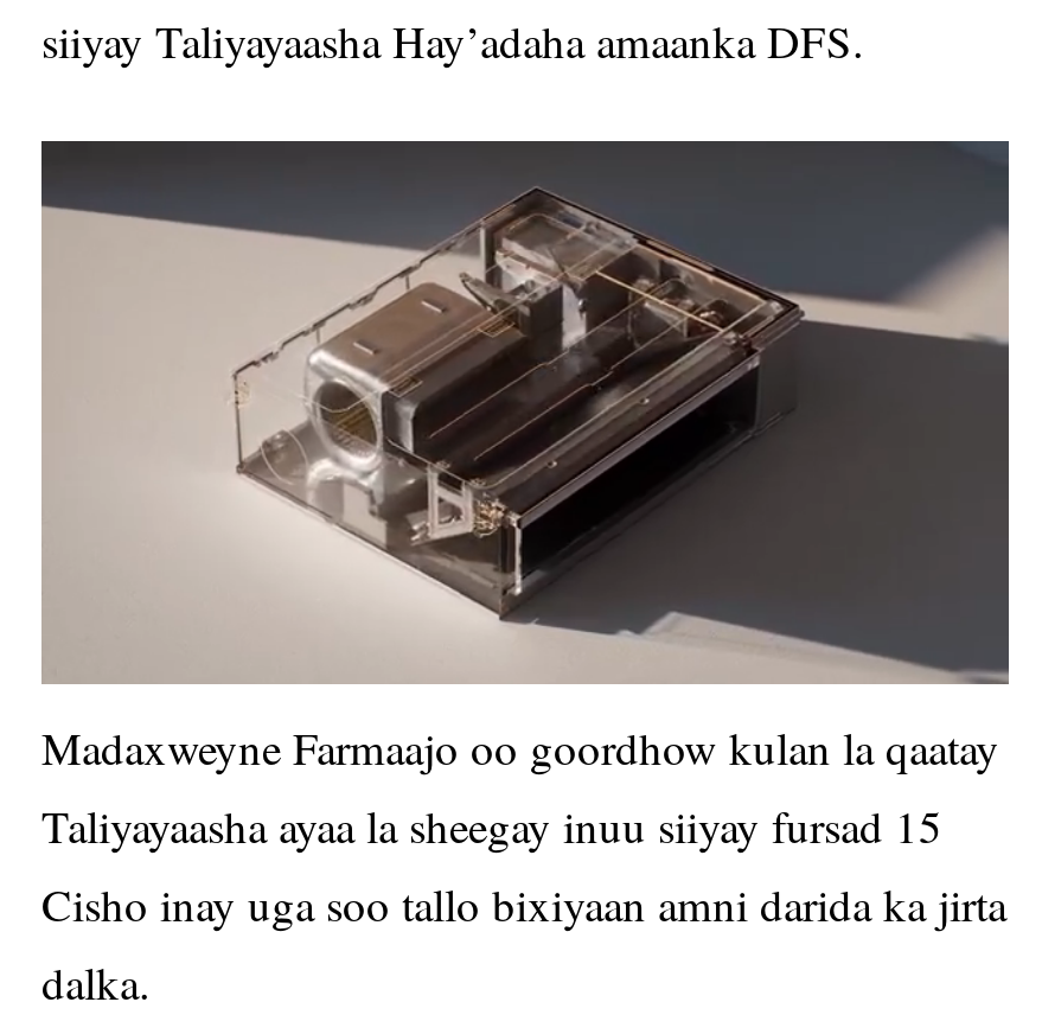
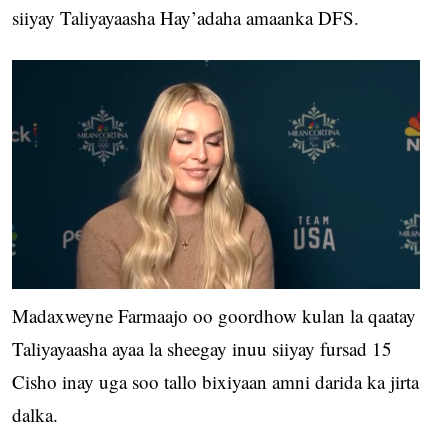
- [image]
+ [image]
